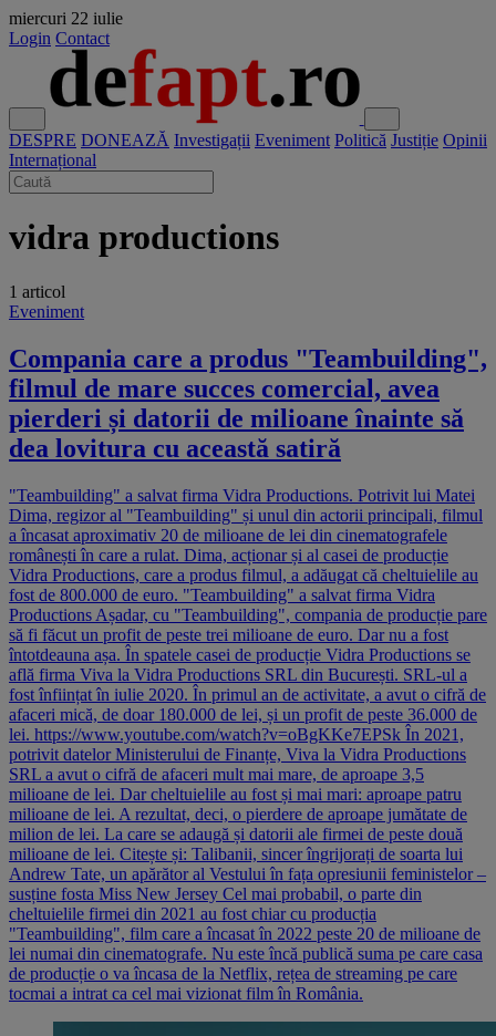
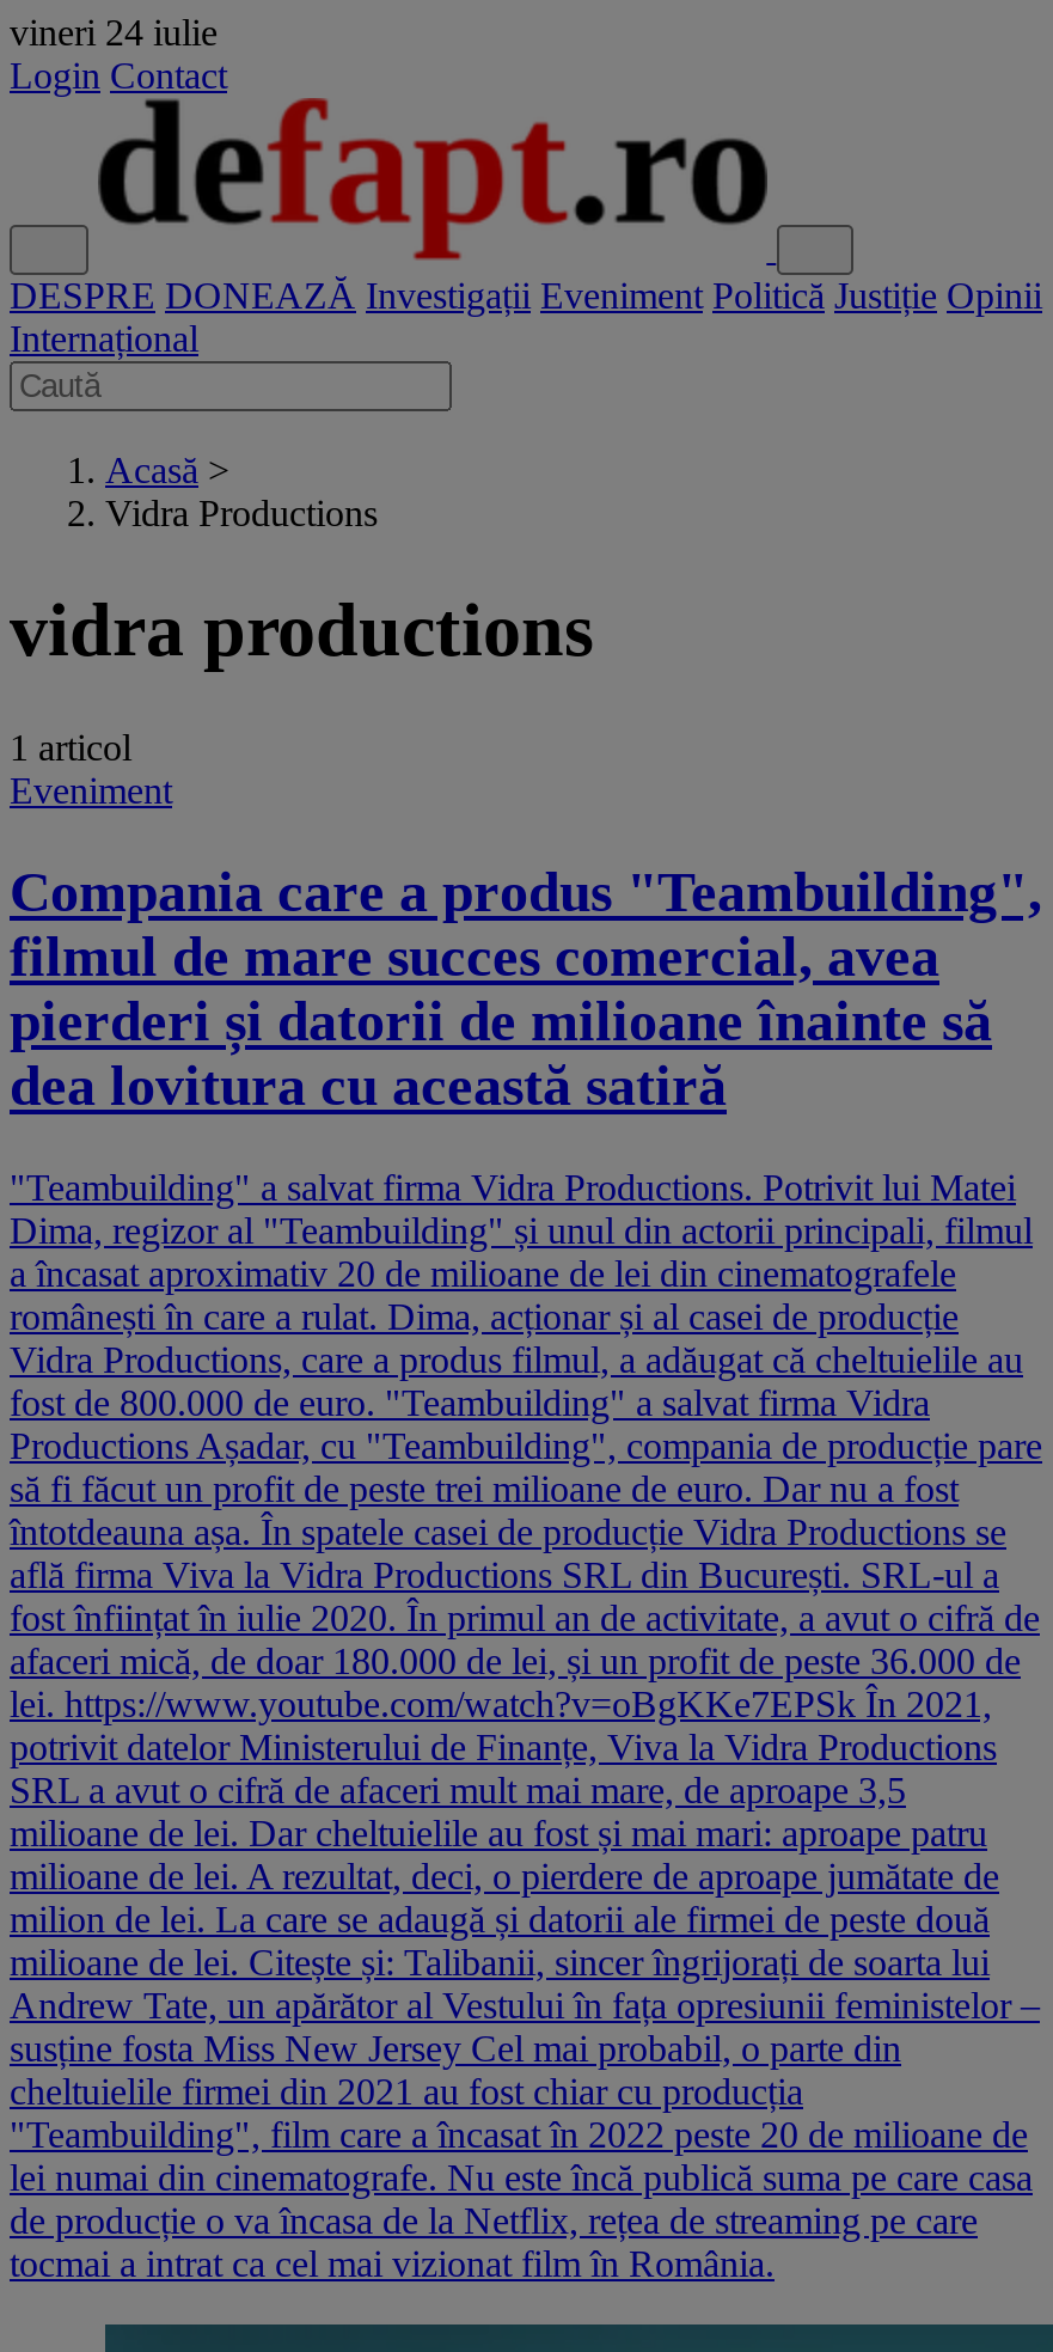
- miercuri 22 iulie
+ vineri 24 iulie

+ Acasă >
+ Vidra Productions
